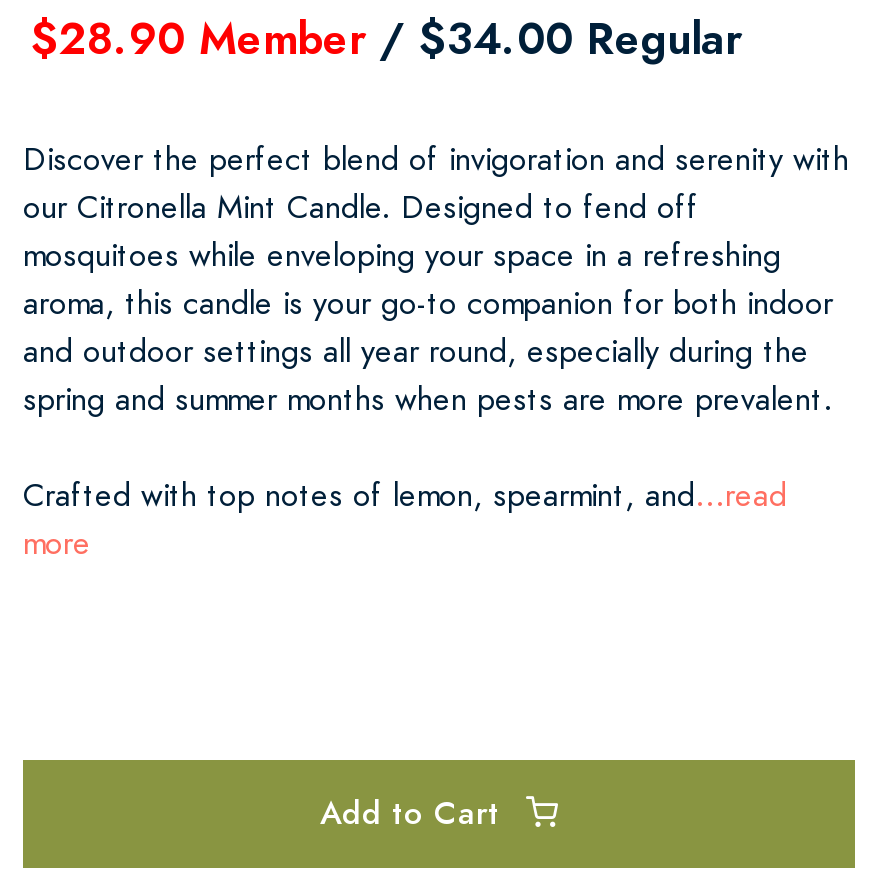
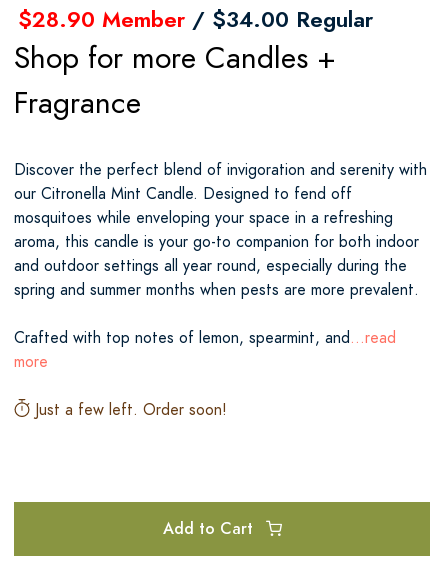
+ Shop for more Candles +
+ Fragrance

+ Just a few left. Order soon!
